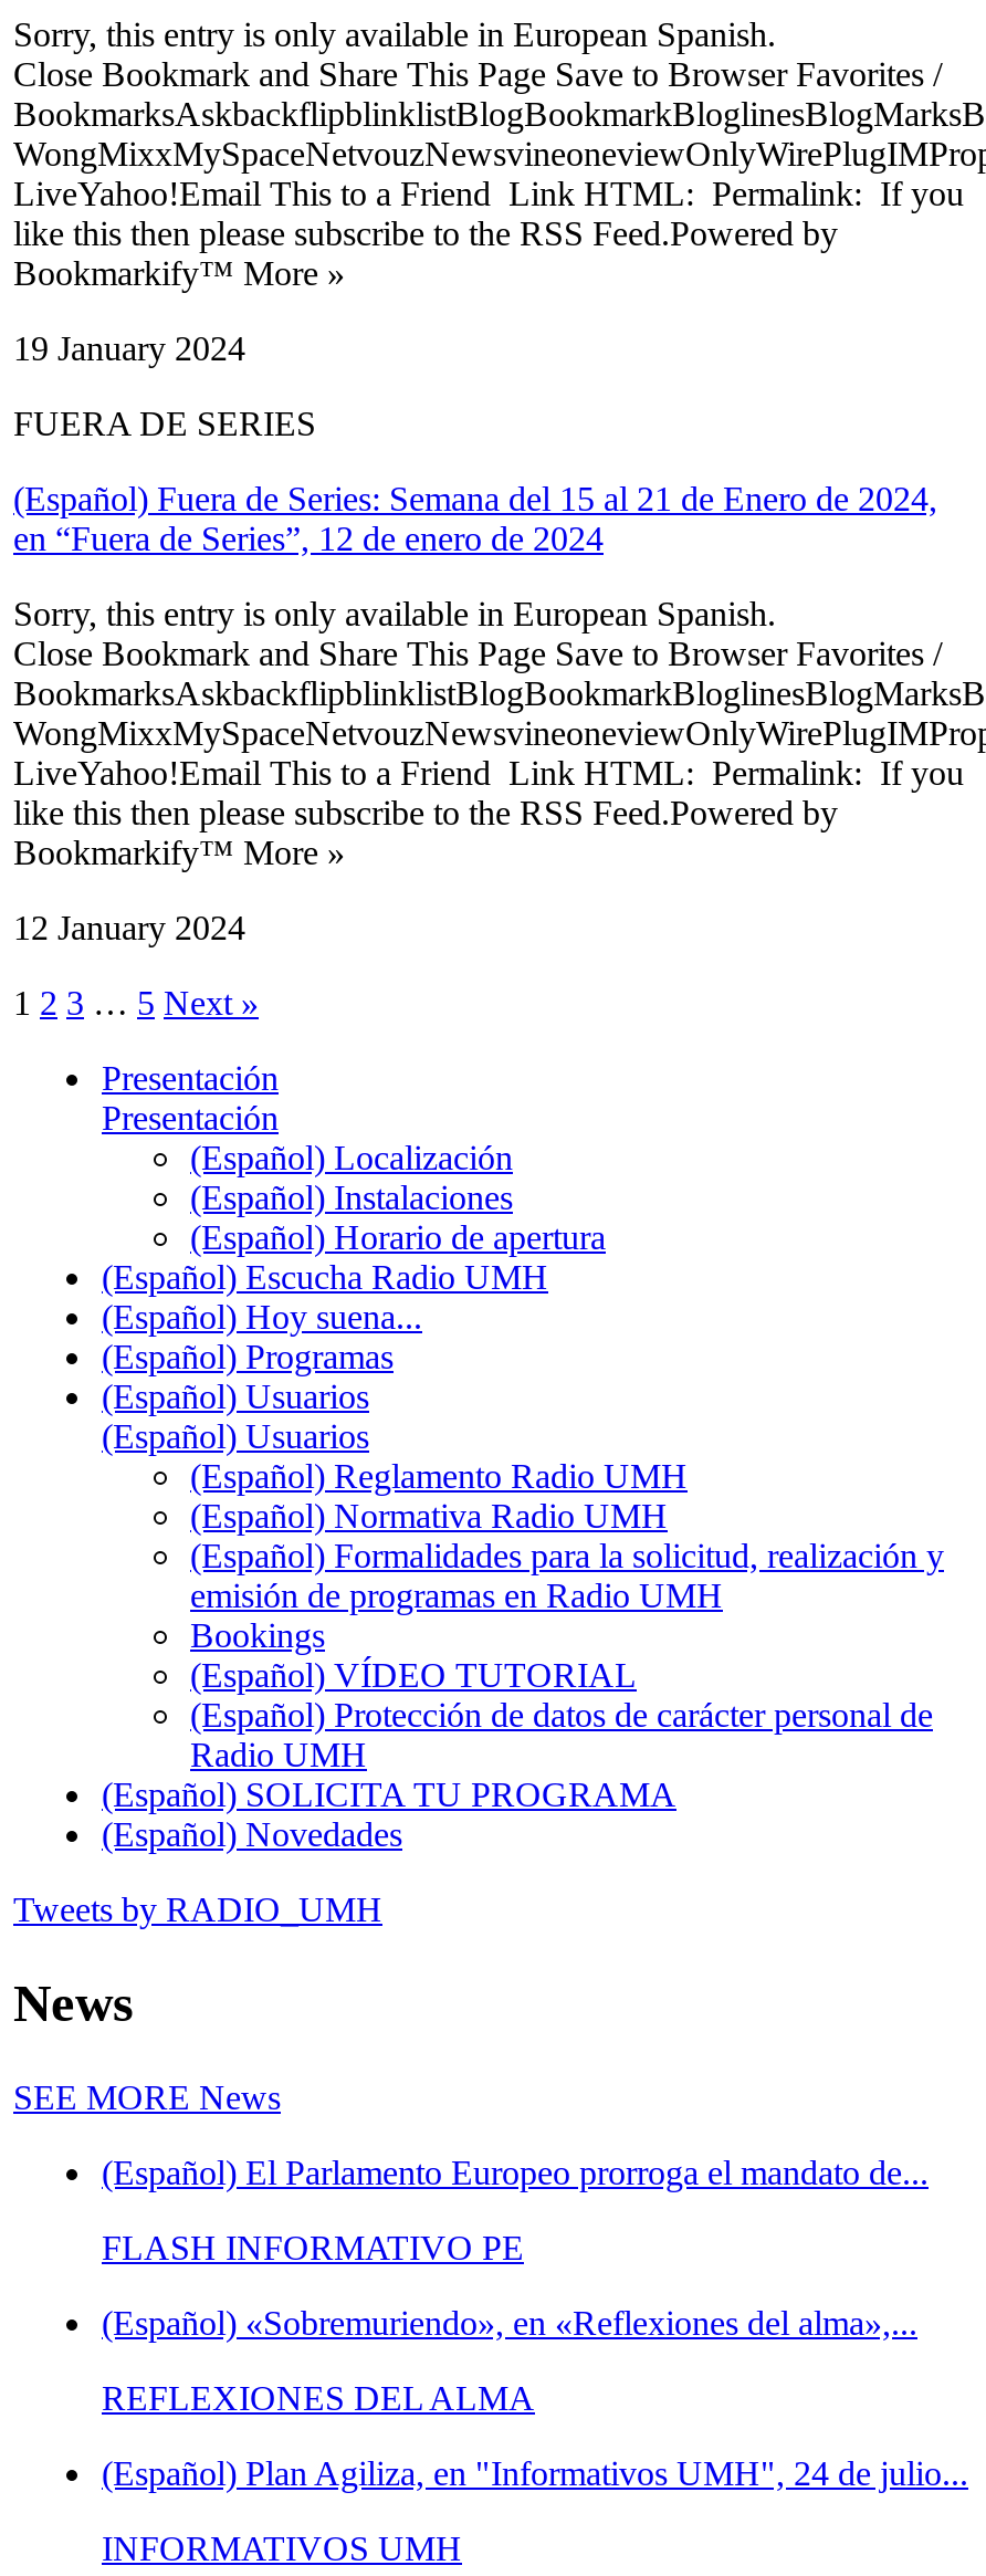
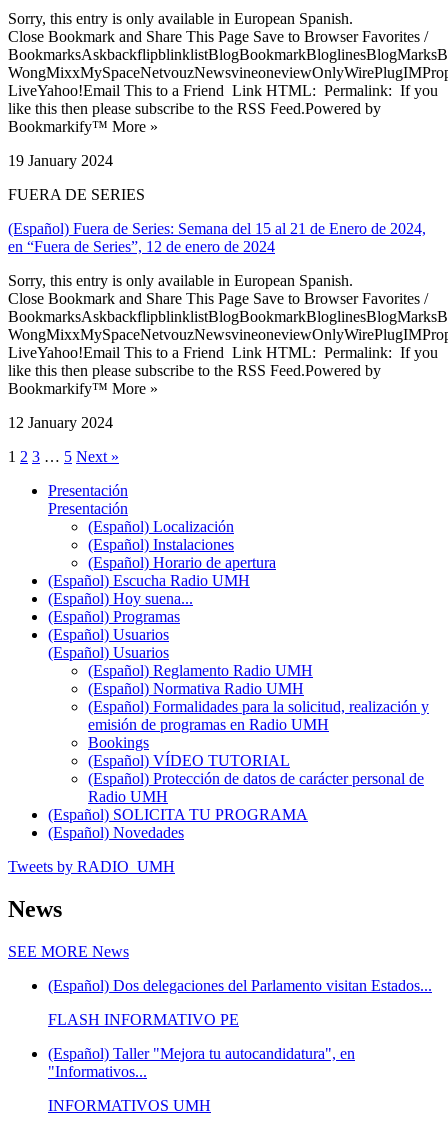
- (Español) El Parlamento Europeo prorroga el mandato de...
+ (Español) Dos delegaciones del Parlamento visitan Estados...

- (Español) «Sobremuriendo», en «Reflexiones del alma»,...
- REFLEXIONES DEL ALMA
- (Español) Plan Agiliza, en "Informativos UMH", 24 de julio...
+ (Español) Taller "Mejora tu autocandidatura", en
+ "Informativos...
